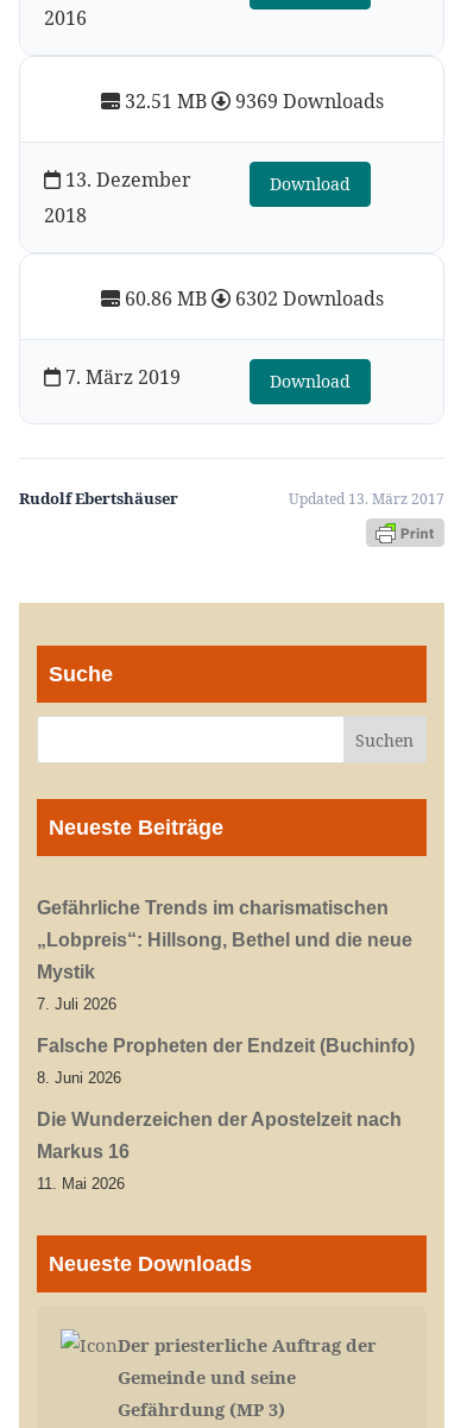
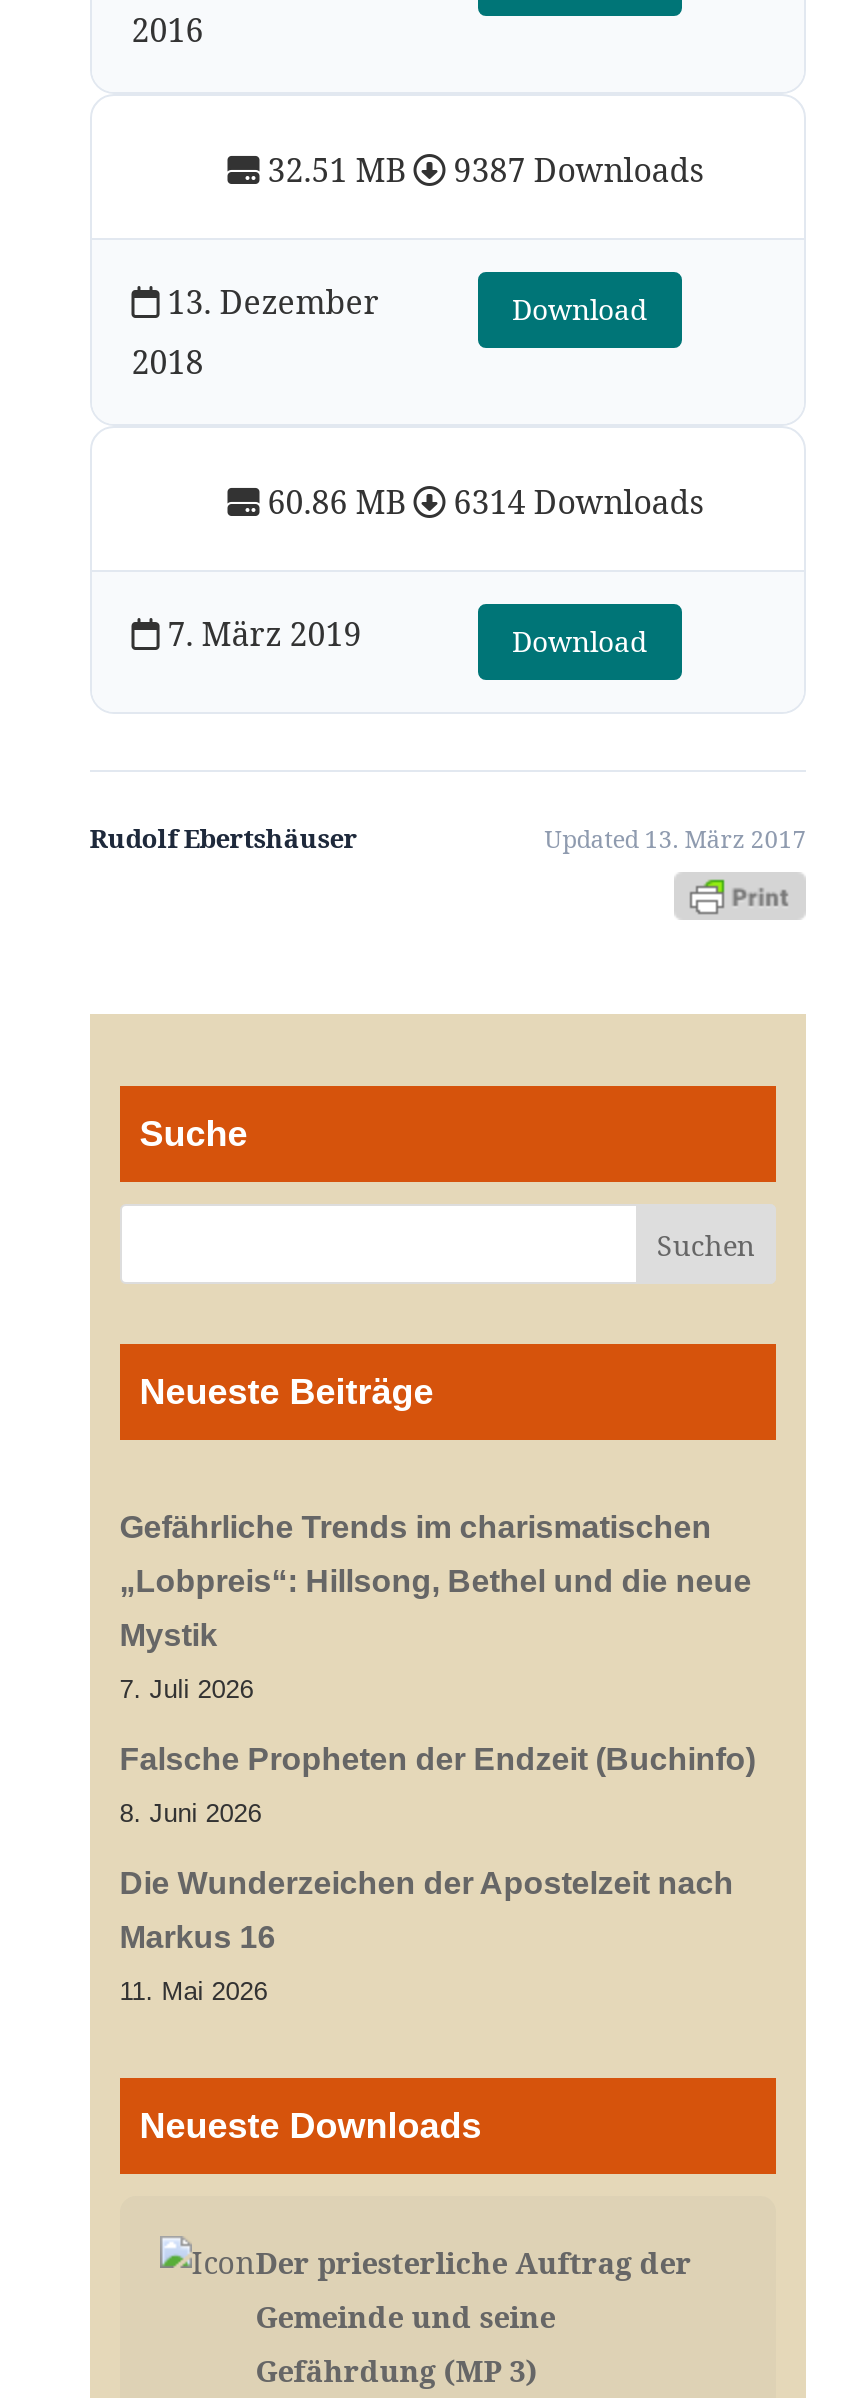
- 32.51 MB 9369 Downloads
+ 32.51 MB 9387 Downloads

- 60.86 MB 6302 Downloads
+ 60.86 MB 6314 Downloads
